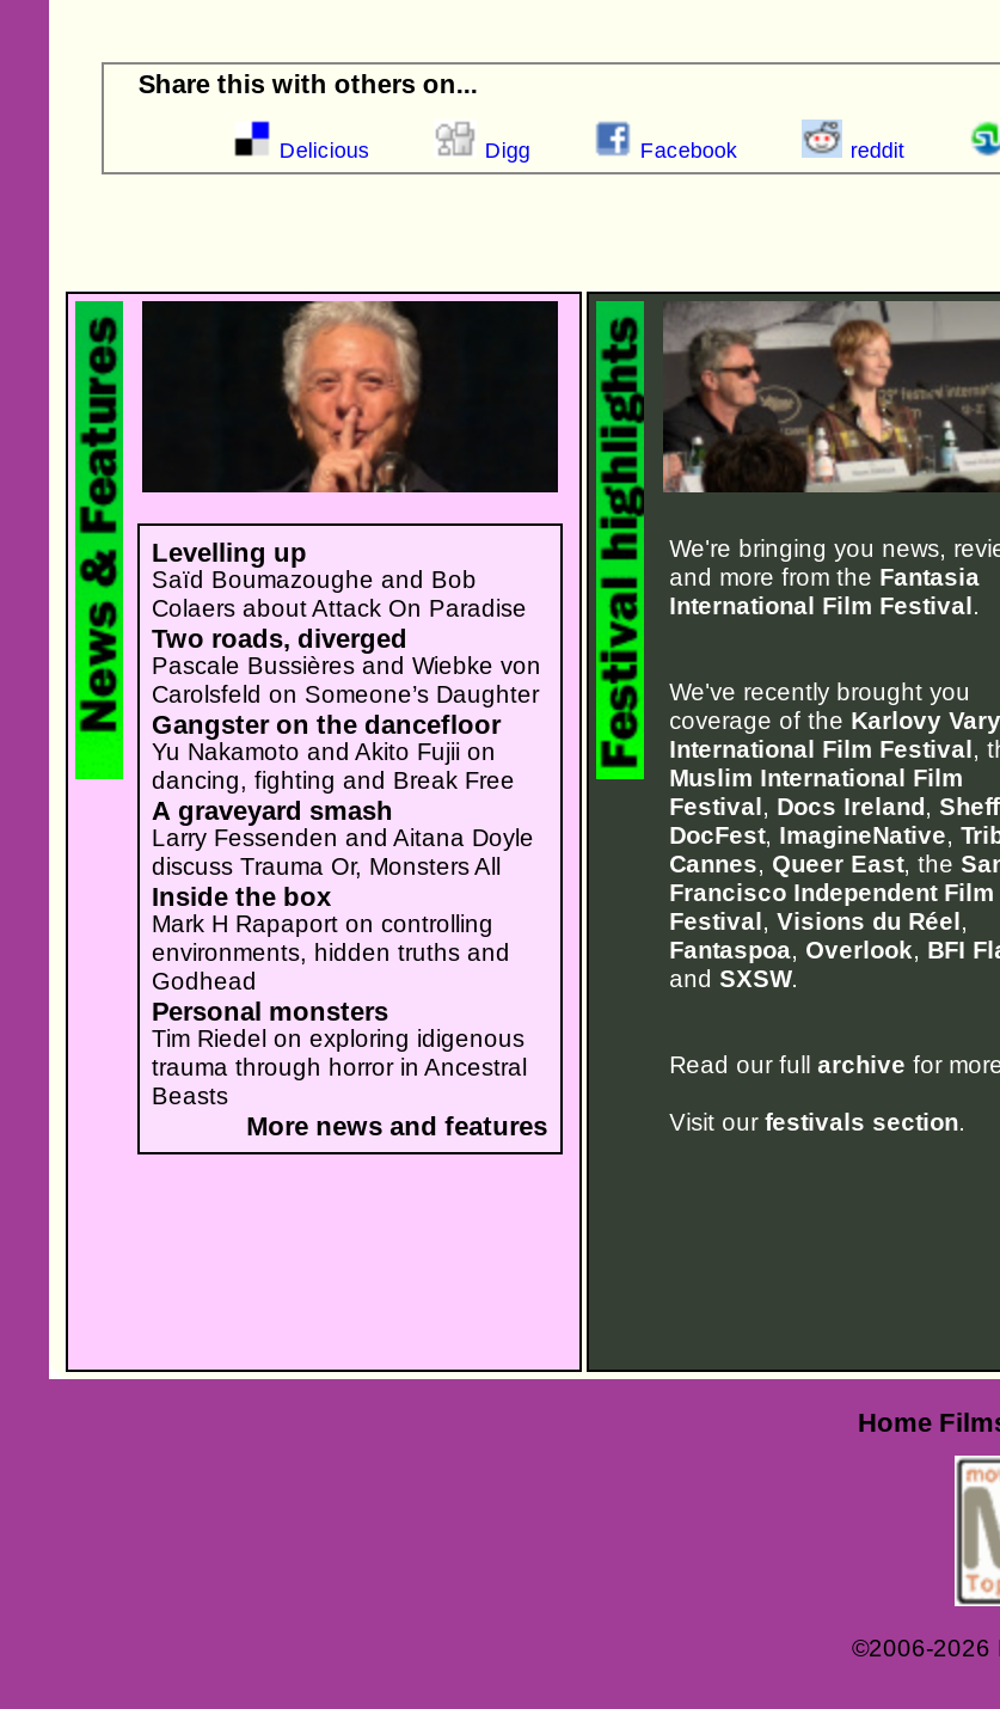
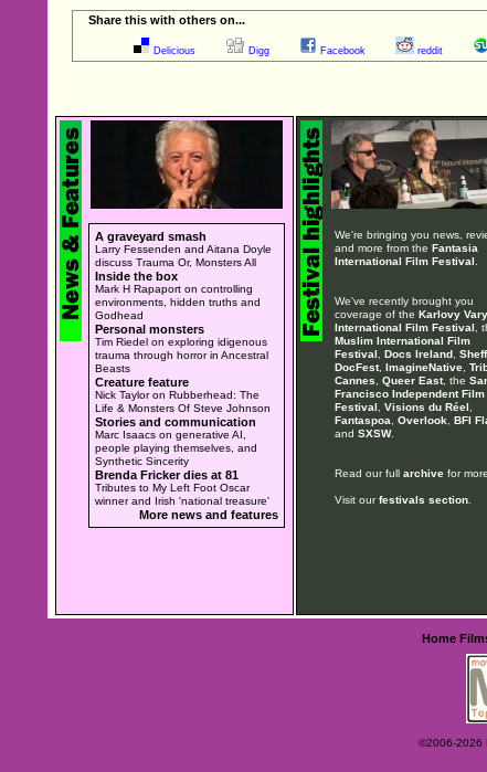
- Levelling up
- Saïd Boumazoughe and Bob
- Colaers about Attack On Paradise
- Two roads, diverged
- Pascale Bussières and Wiebke von
- Carolsfeld on Someone’s Daughter
- Gangster on the dancefloor
- Yu Nakamoto and Akito Fujii on
- dancing, fighting and Break Free

moved up: A graveyard smash | Larry Fessenden and Aitana Doyle | discuss Trauma Or, Monsters All | ... | trauma through horror in Ancestral | Beasts

+ Creature feature
+ Nick Taylor on Rubberhead: The
+ Life & Monsters Of Steve Johnson
+ Stories and communication
+ Marc Isaacs on generative AI,
+ people playing themselves, and
+ Synthetic Sincerity
+ Brenda Fricker dies at 81
+ Tributes to My Left Foot Oscar
+ winner and Irish 'national treasure'
